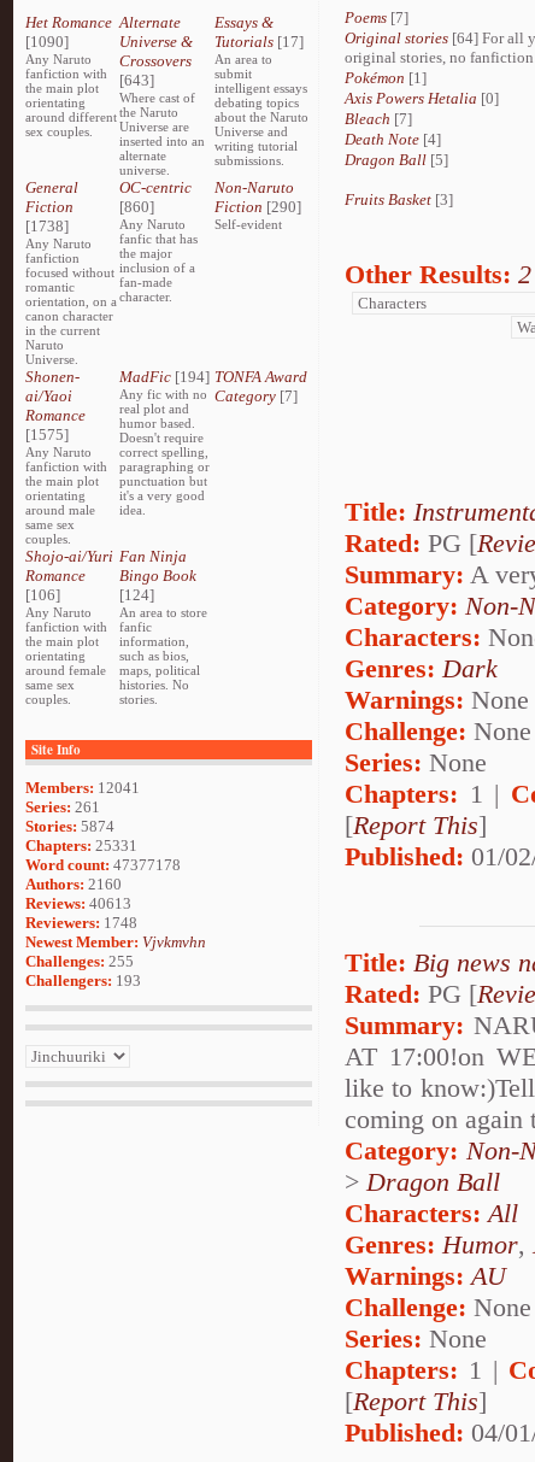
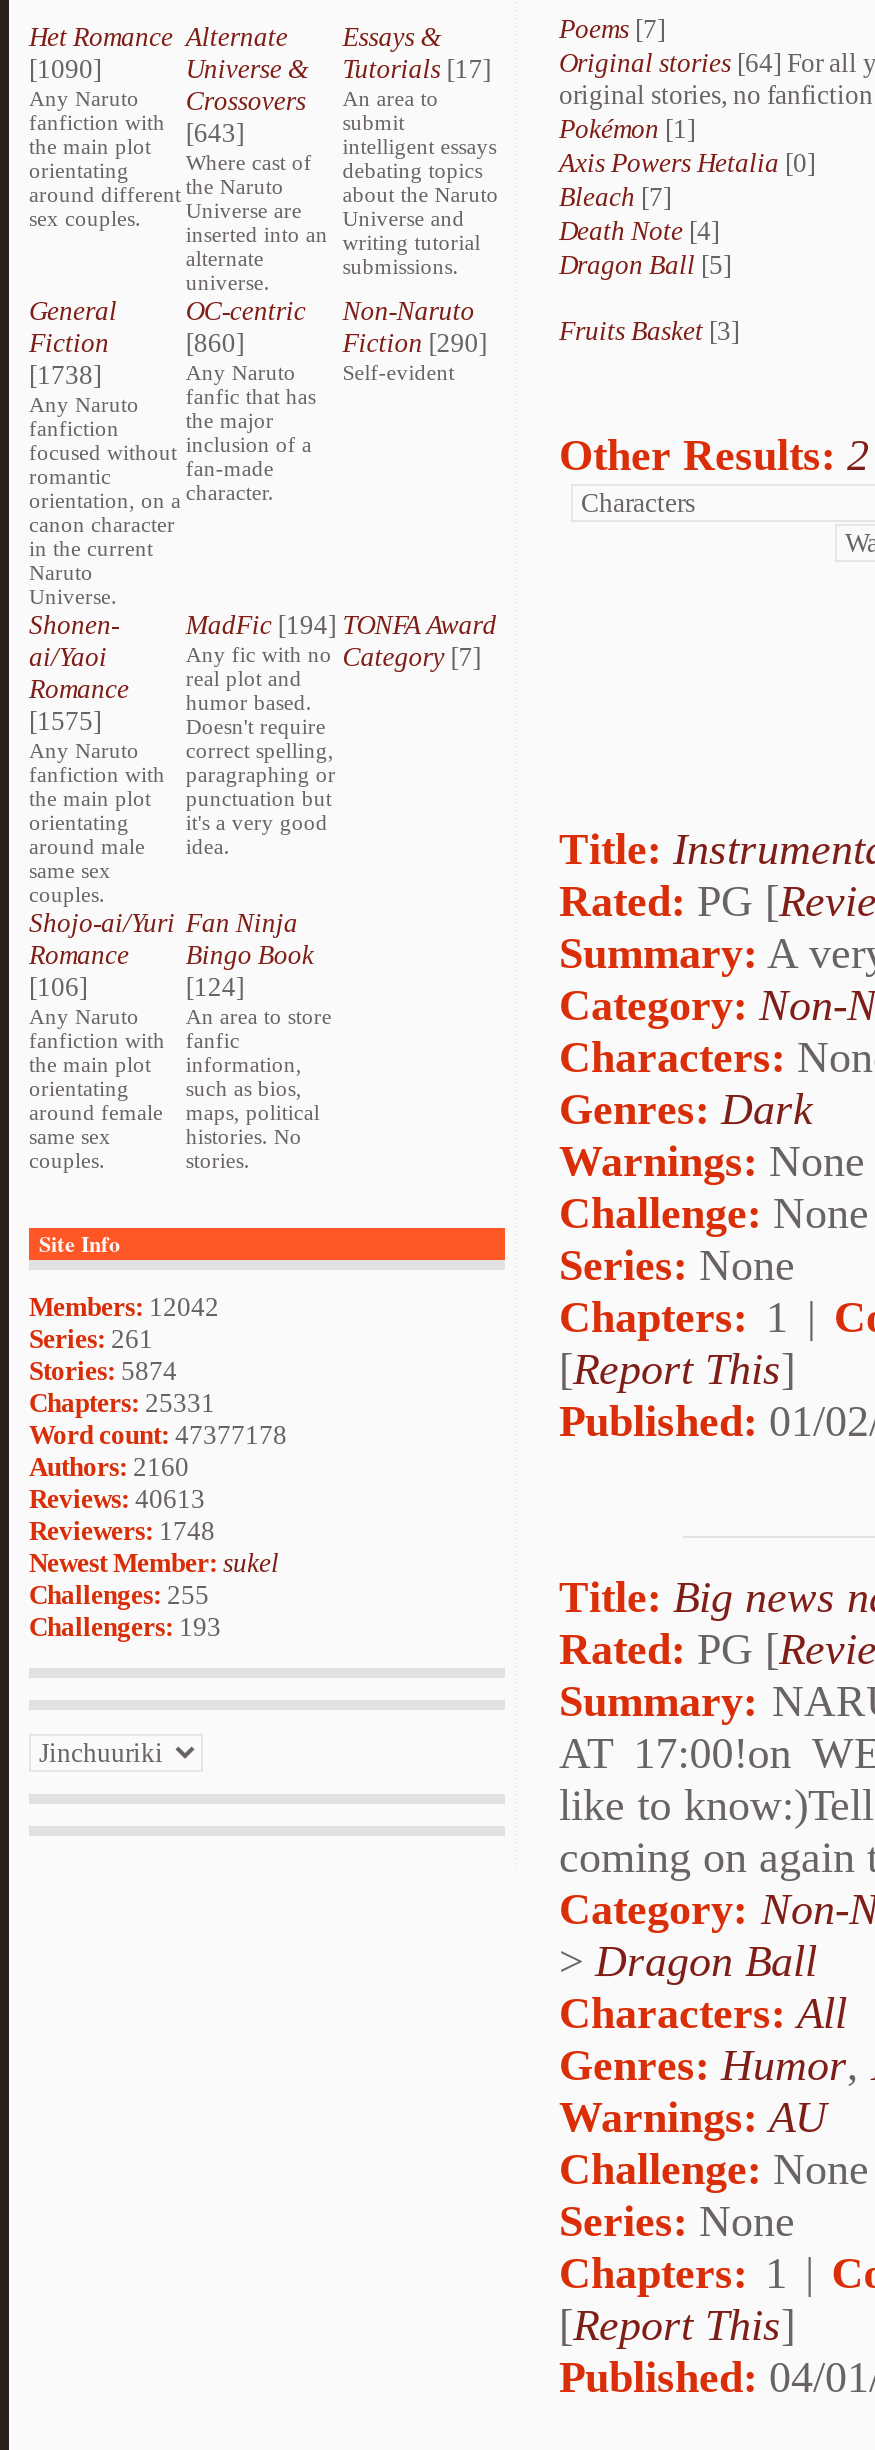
- Members: 12041
+ Members: 12042

- Newest Member: Vjvkmvhn
+ Newest Member: sukel
